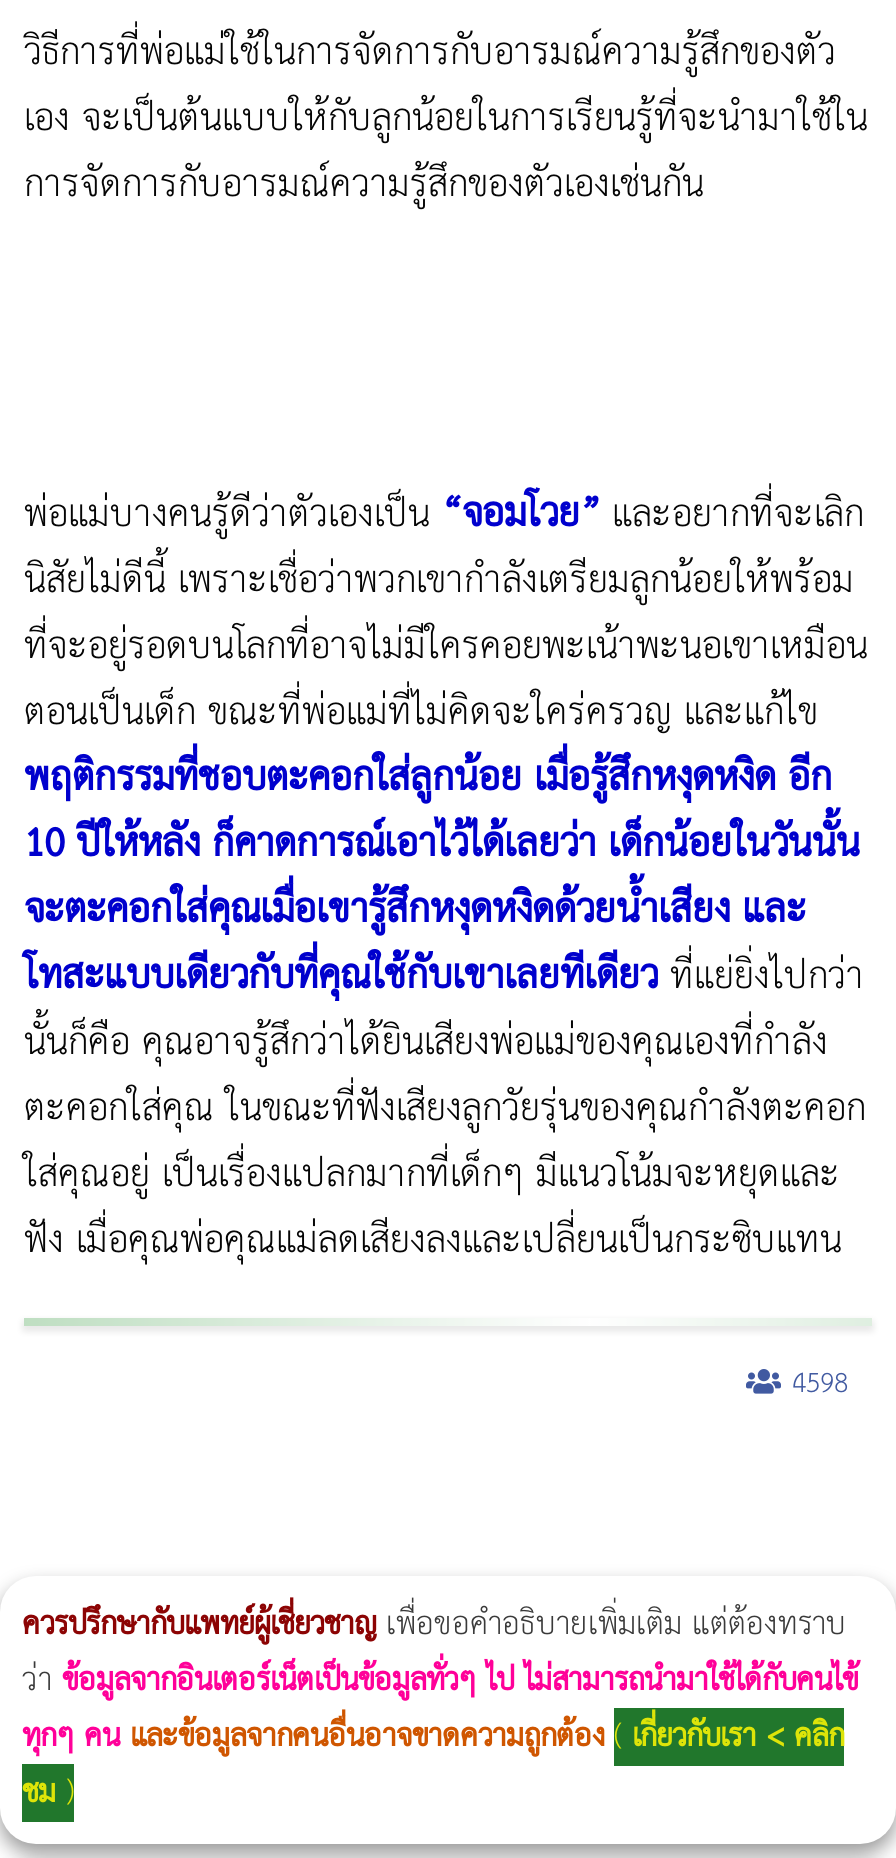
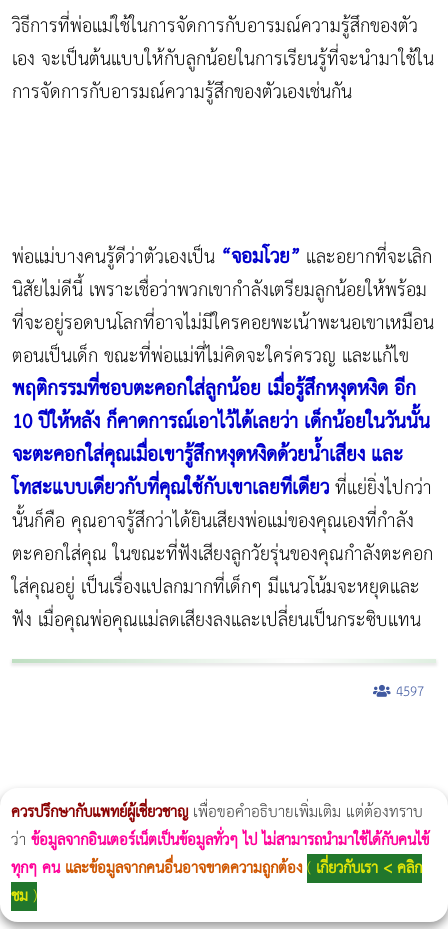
- 4598
+ 4597
